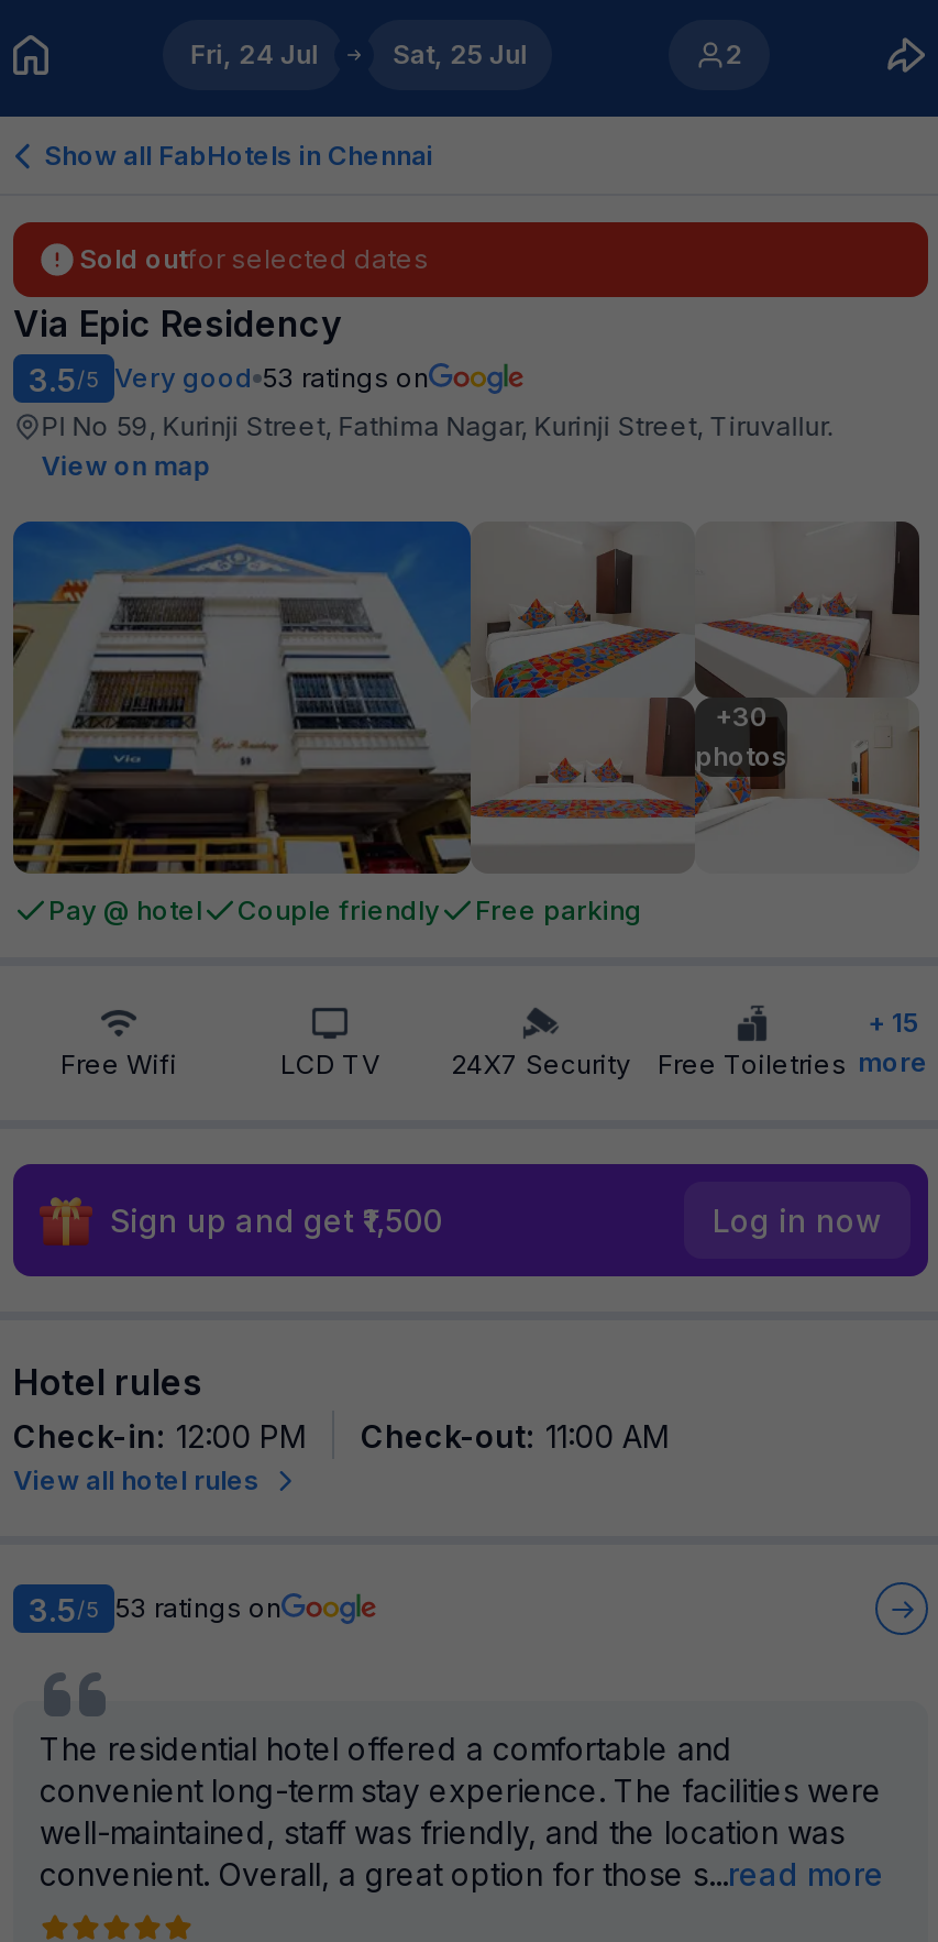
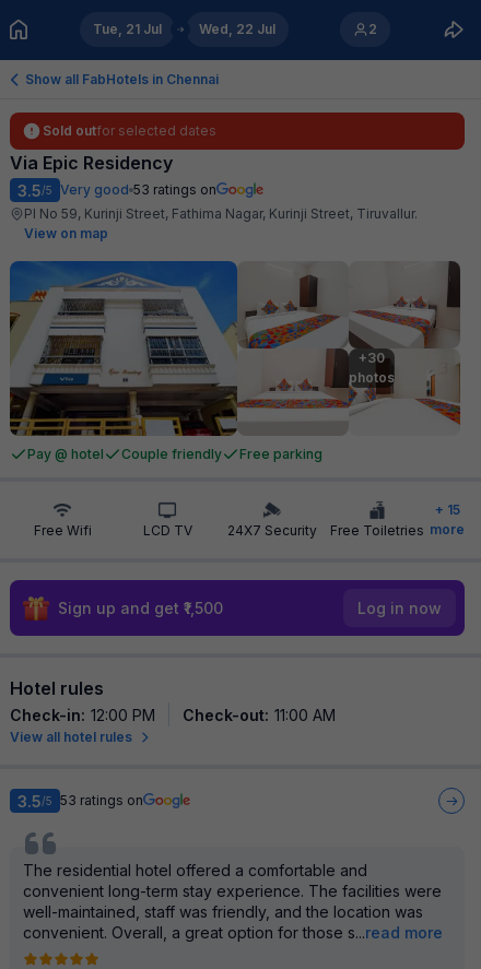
- Fri, 24 Jul
+ Tue, 21 Jul

- Sat, 25 Jul
+ Wed, 22 Jul
